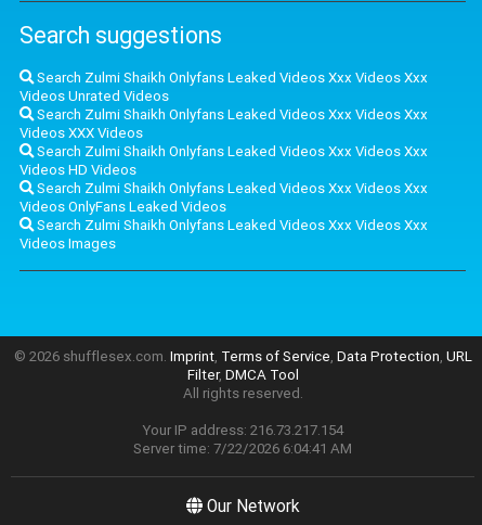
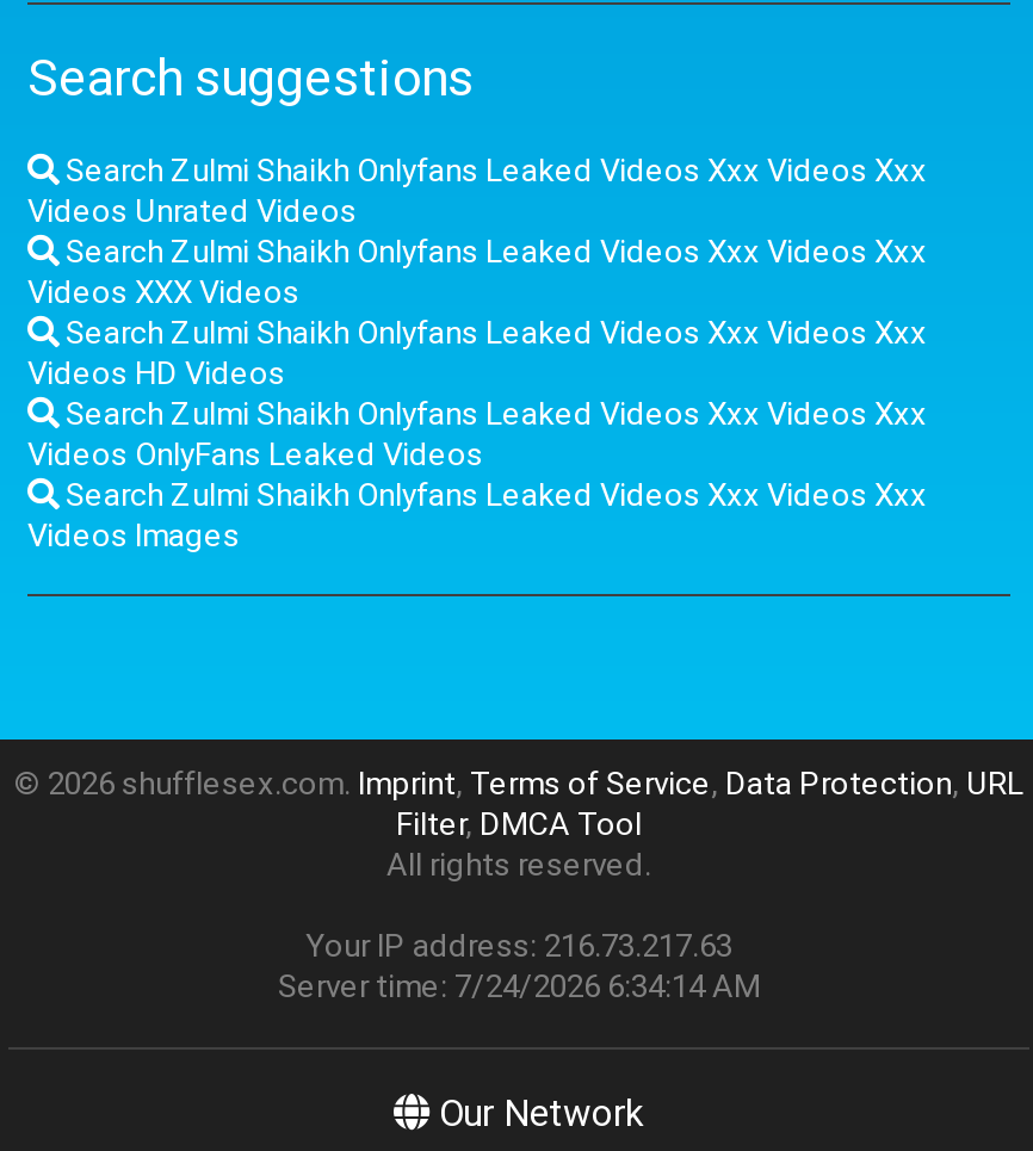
- Your IP address: 216.73.217.154
+ Your IP address: 216.73.217.63

- Server time: 7/22/2026 6:04:41 AM
+ Server time: 7/24/2026 6:34:14 AM
